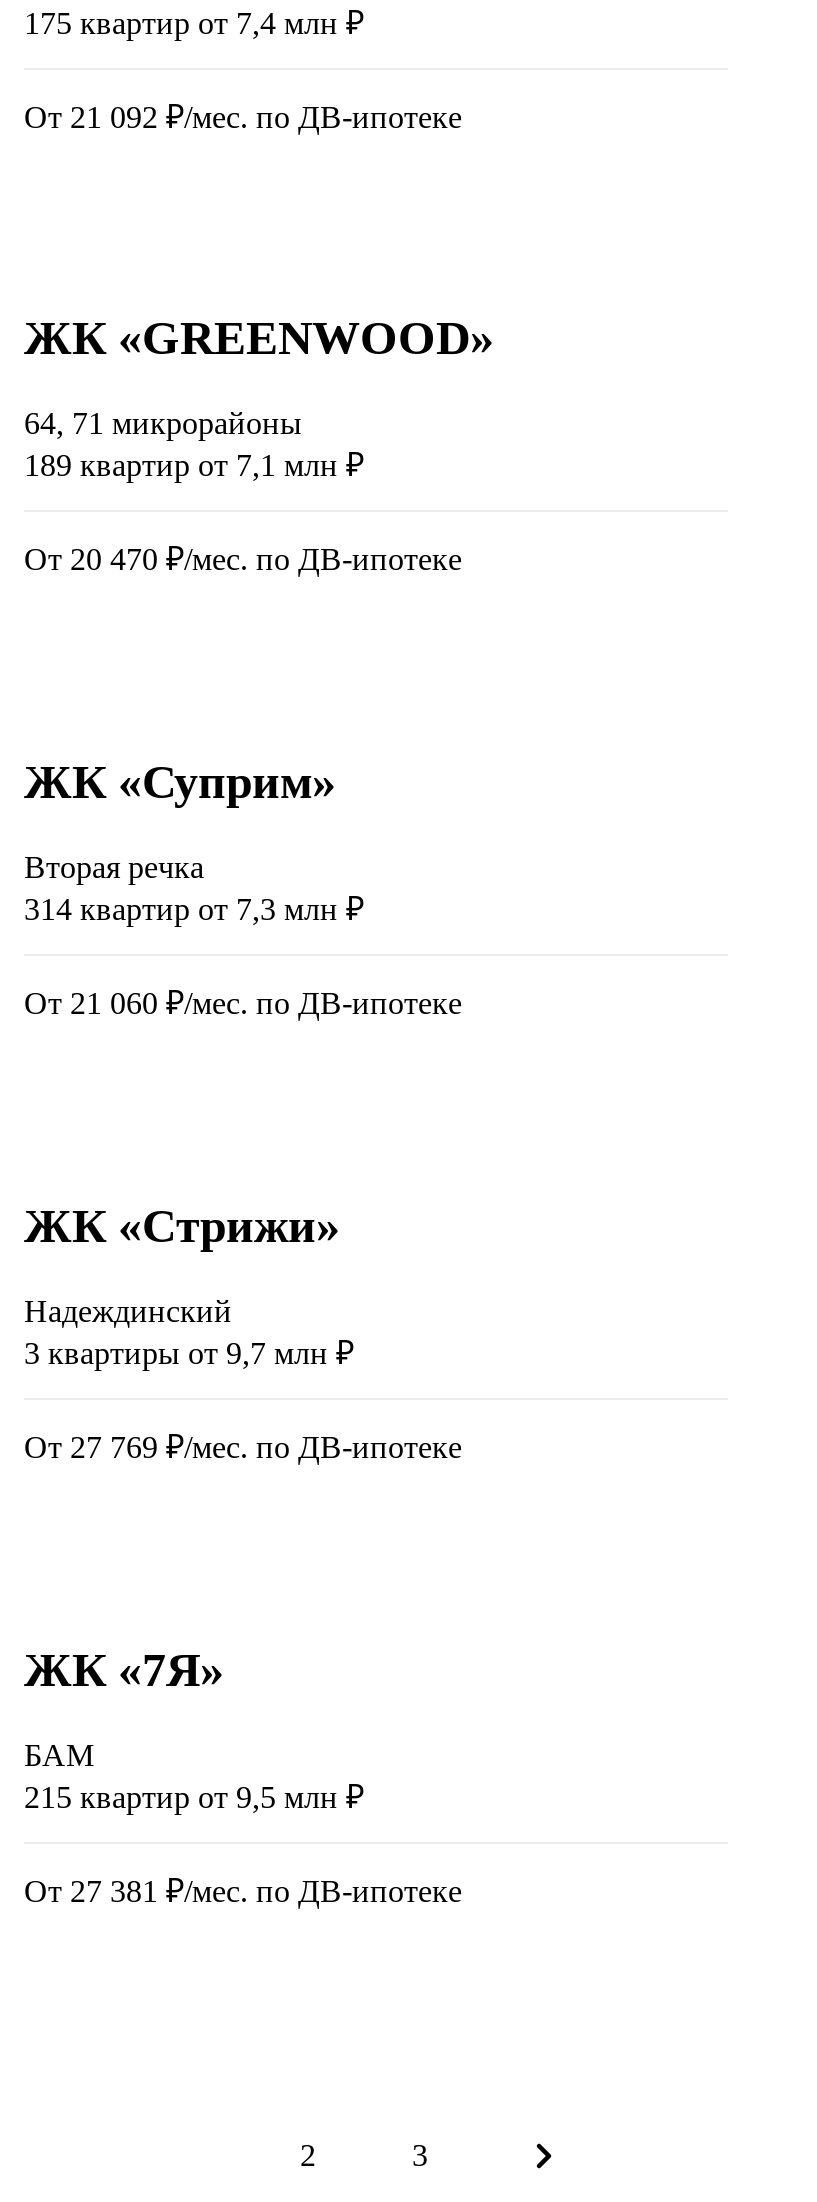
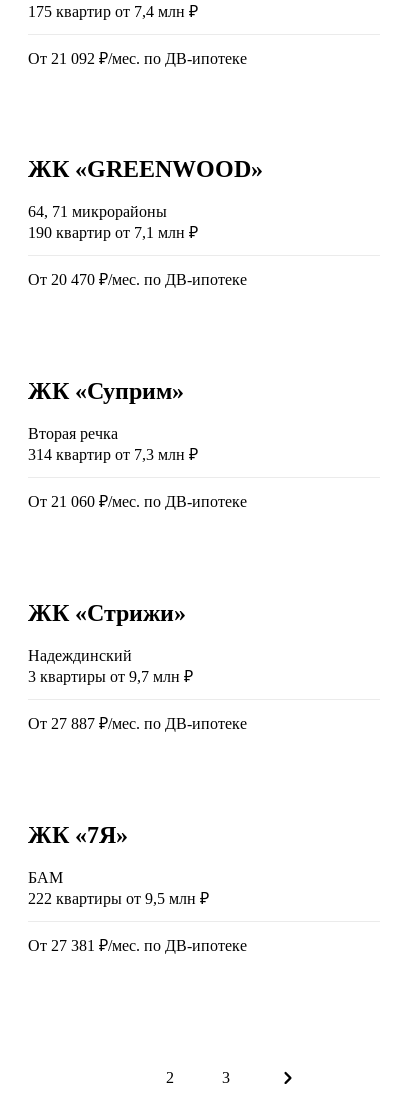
- 189 квартир от 7,1 млн ₽
+ 190 квартир от 7,1 млн ₽

- От 27 769 ₽/мес. по ДВ-ипотеке
+ От 27 887 ₽/мес. по ДВ-ипотеке

- 215 квартир от 9,5 млн ₽
+ 222 квартиры от 9,5 млн ₽
